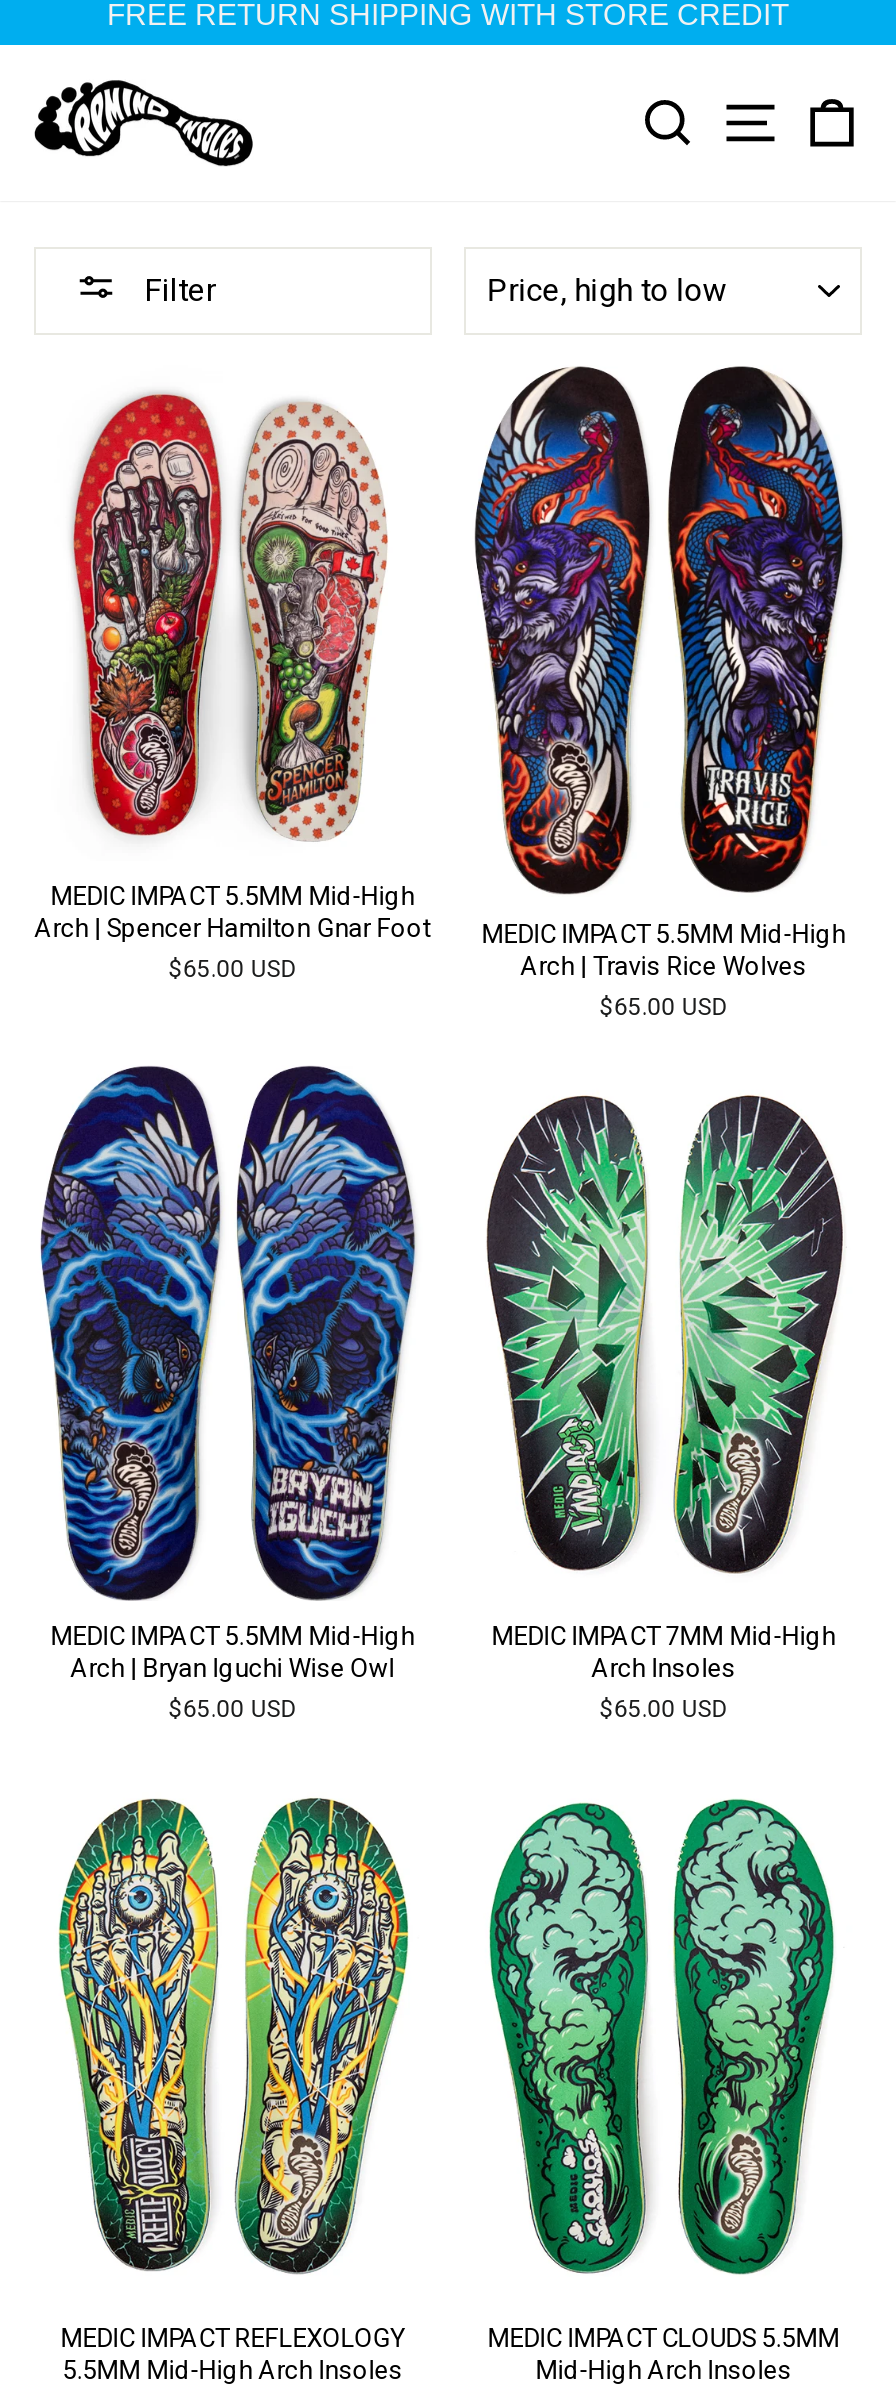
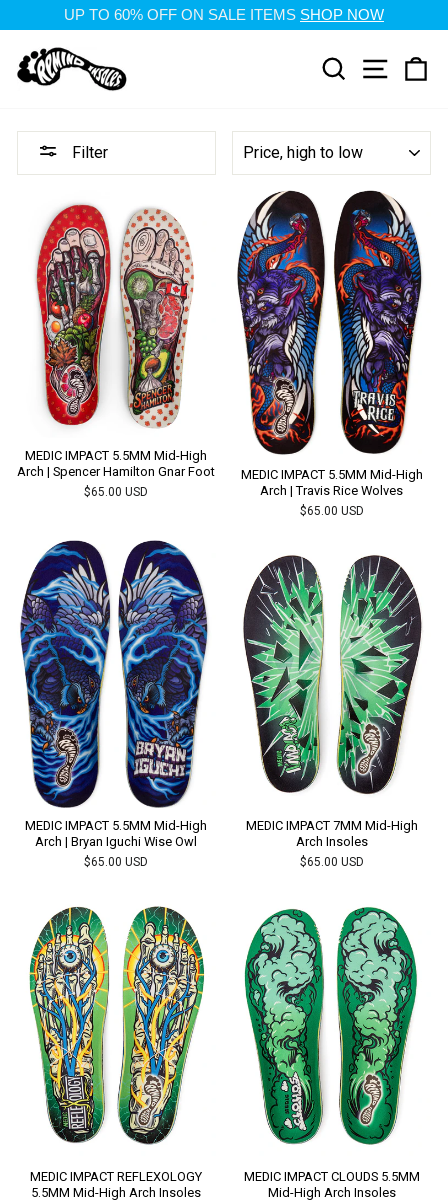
+ UP TO 60% OFF ON SALE ITEMS SHOP NOW
